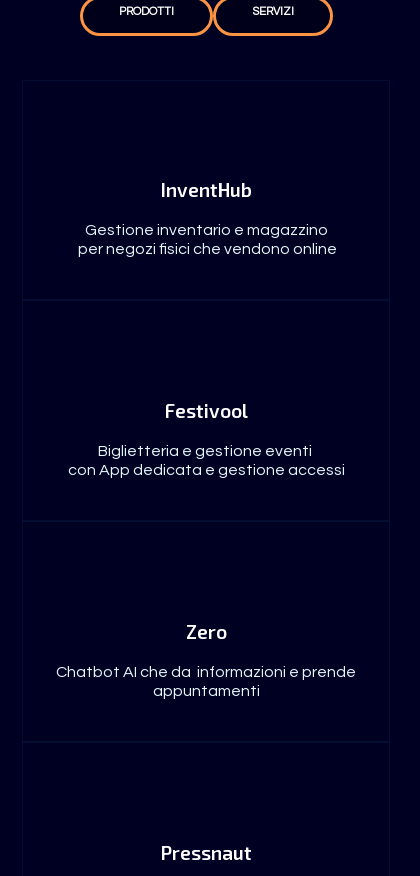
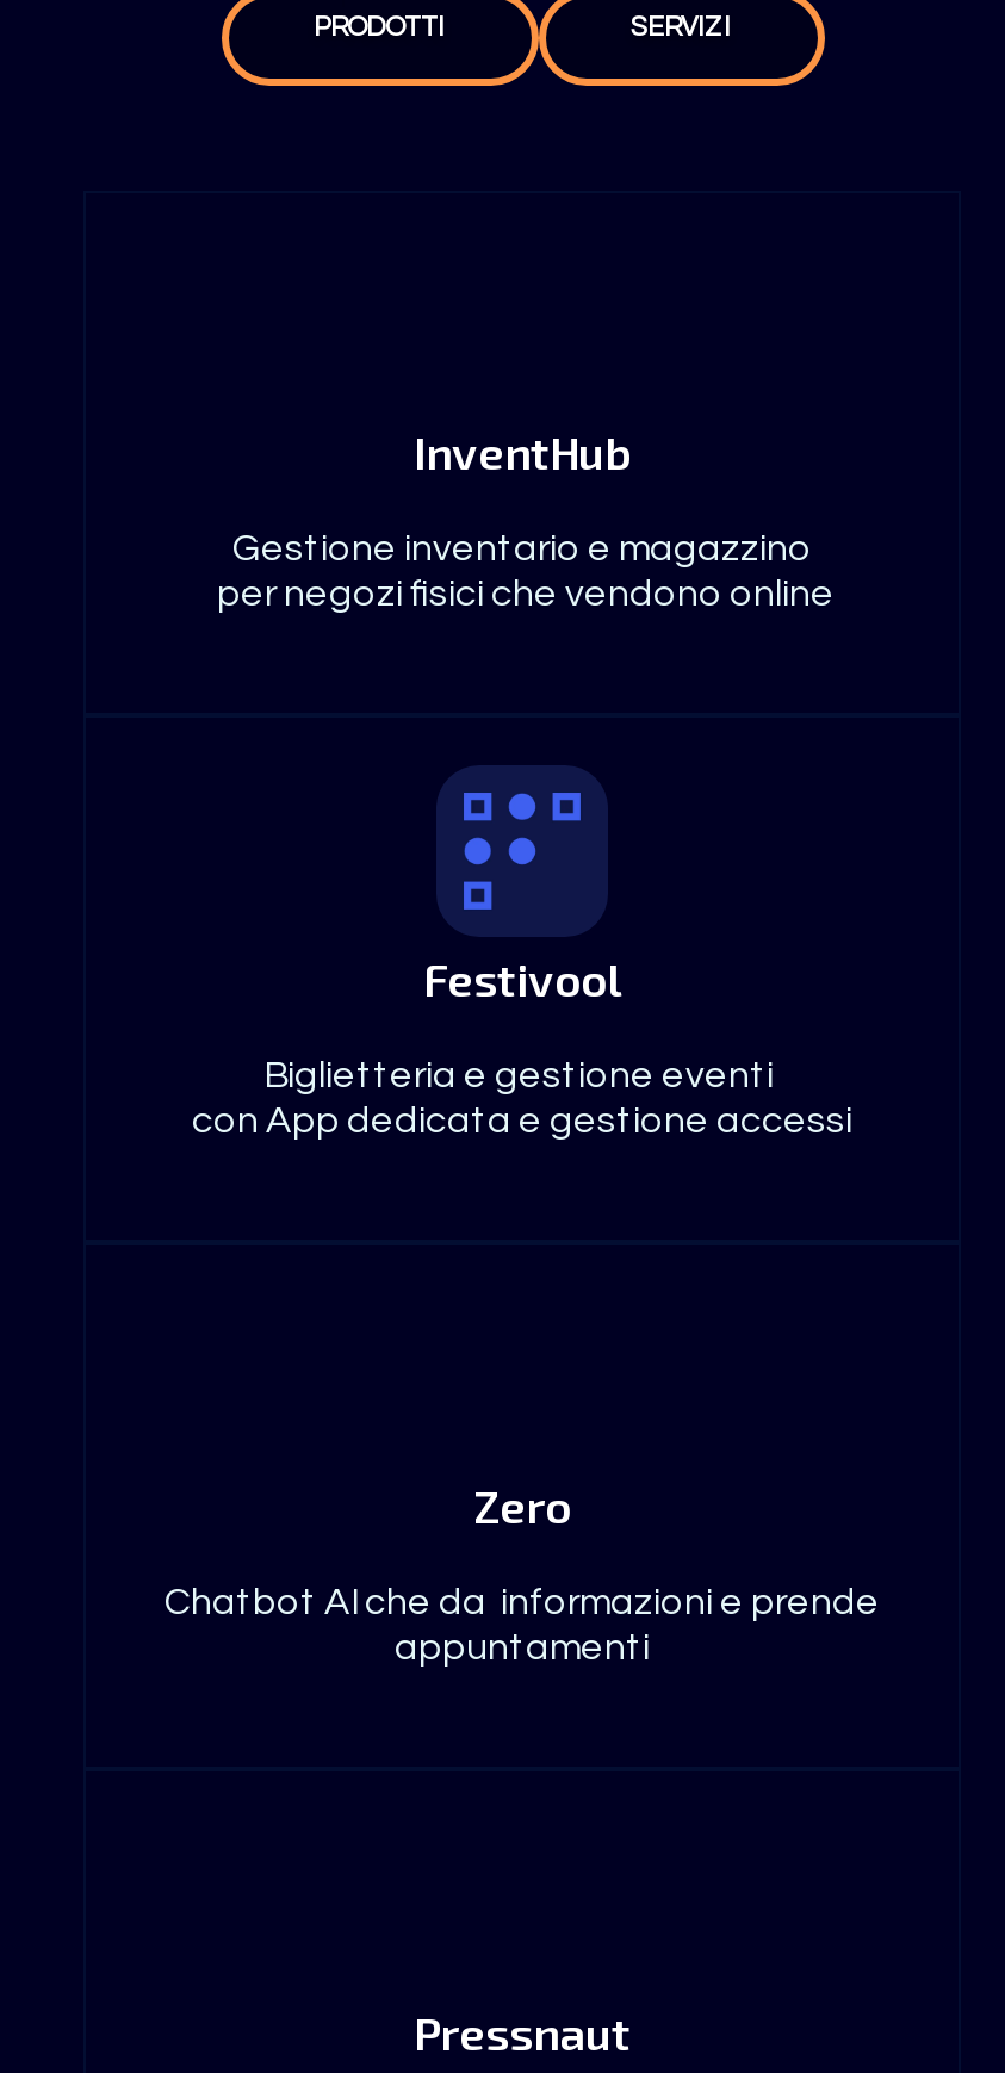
+ [image]
